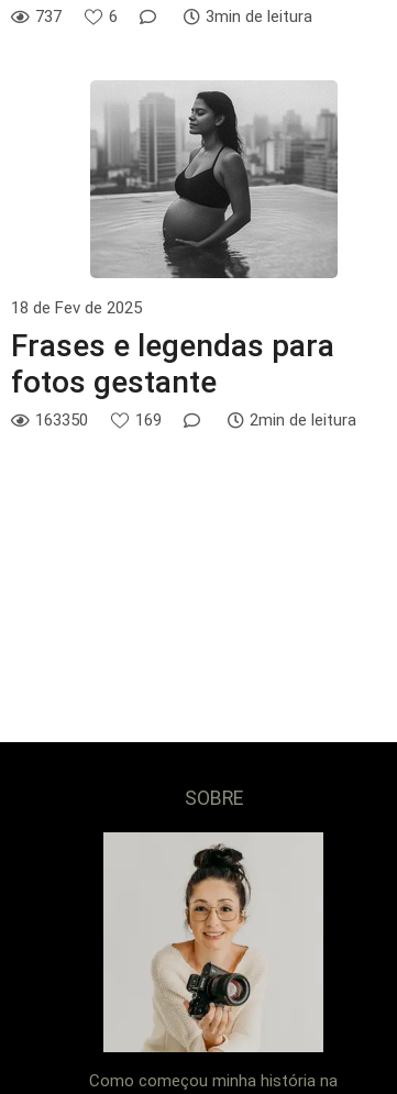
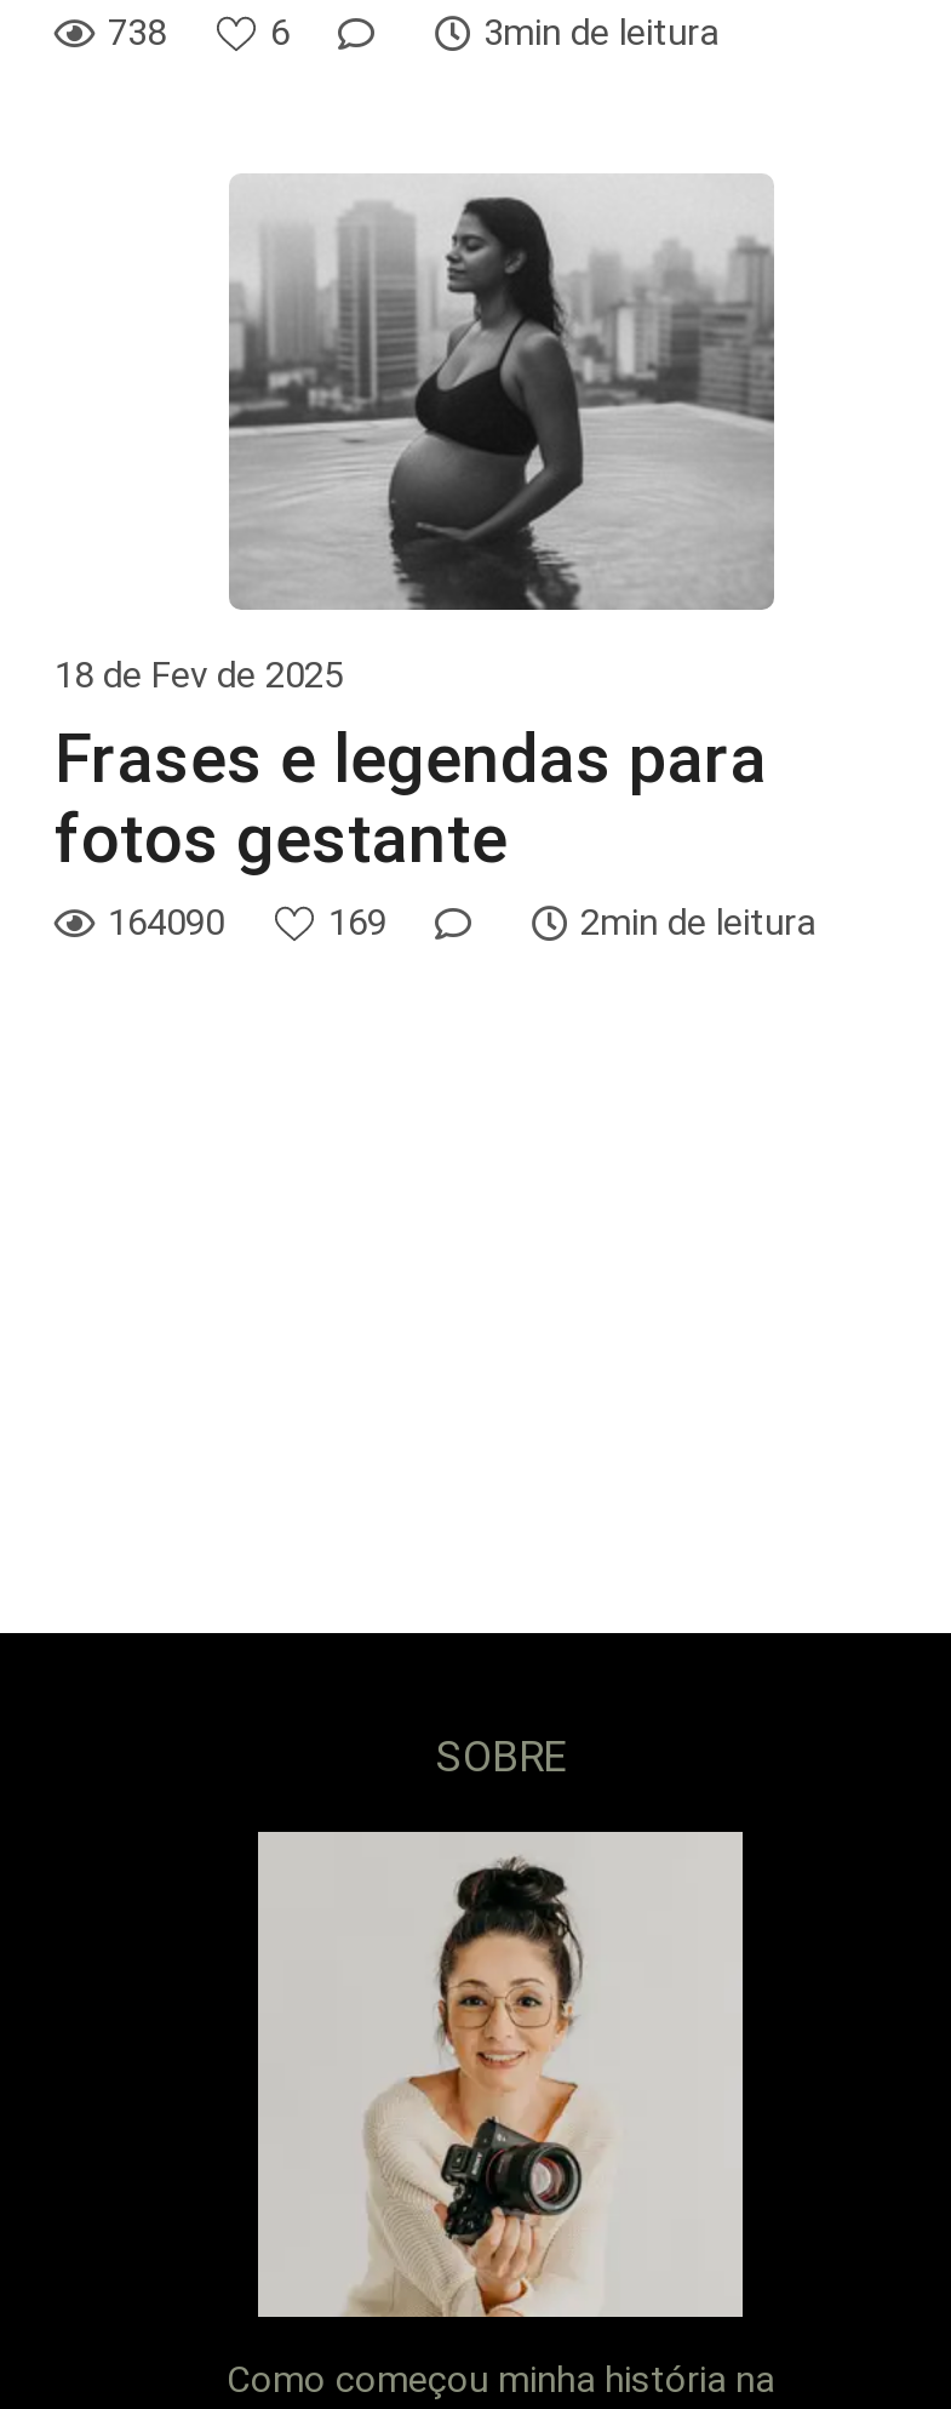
- 737
+ 738

- 163350
+ 164090
